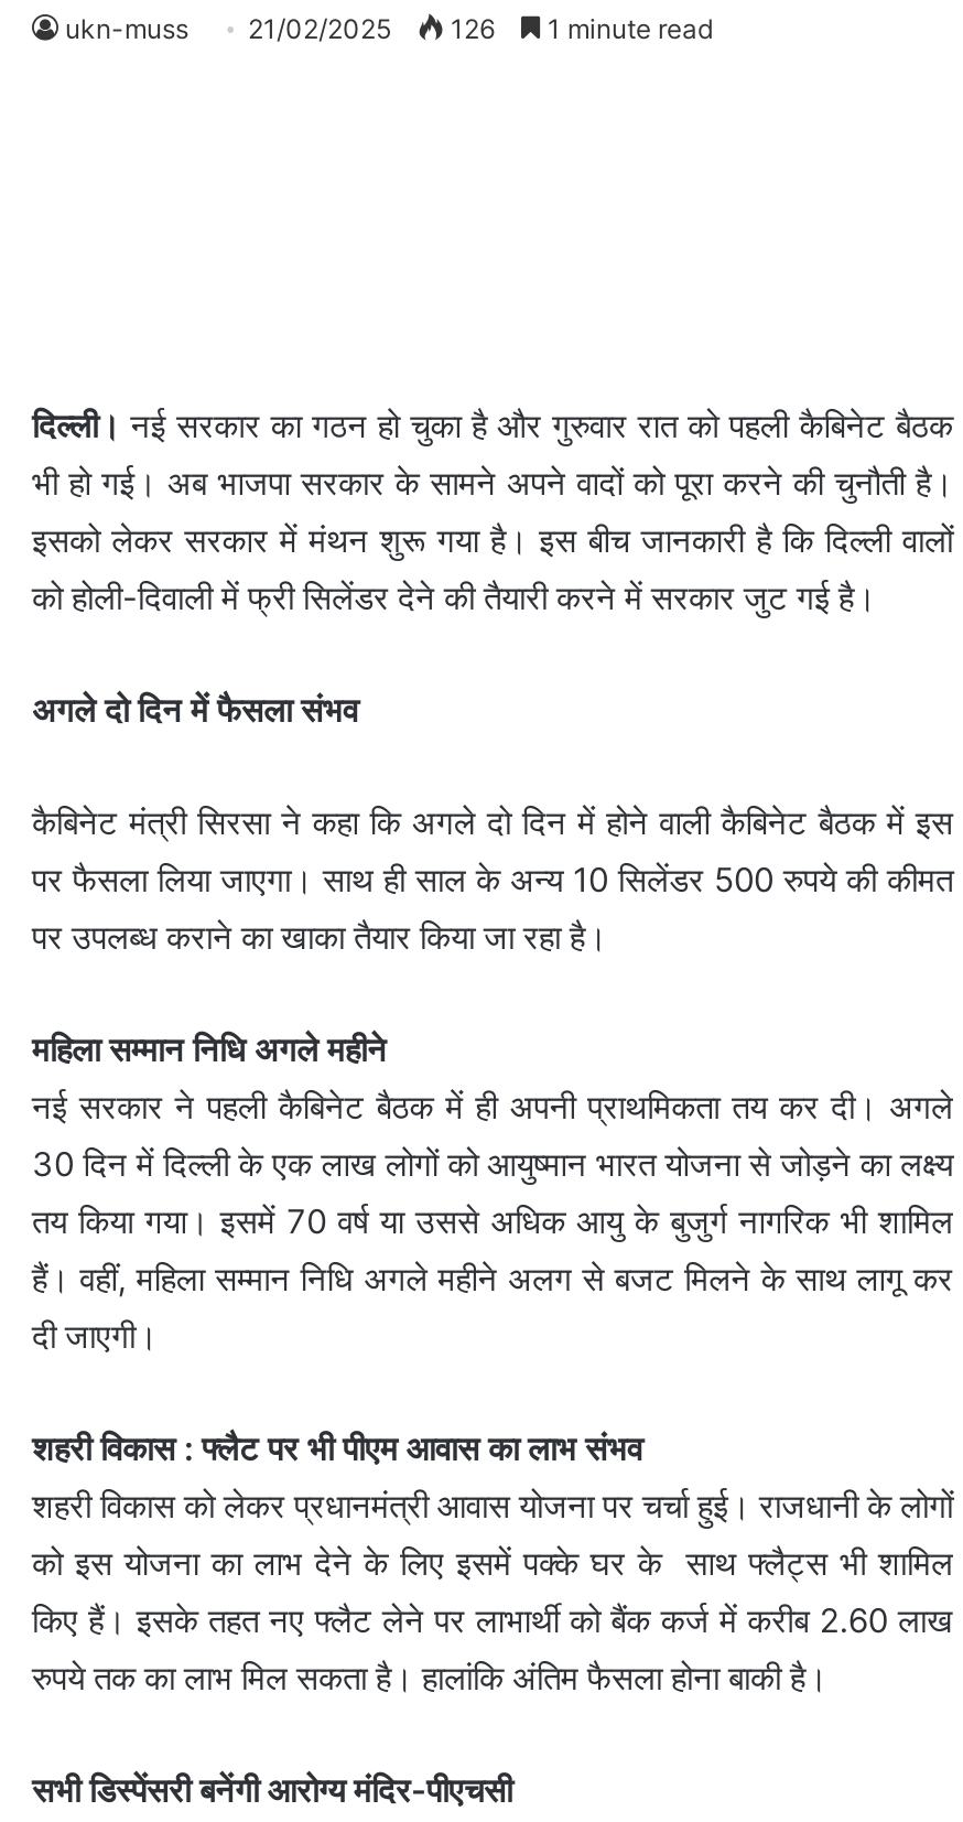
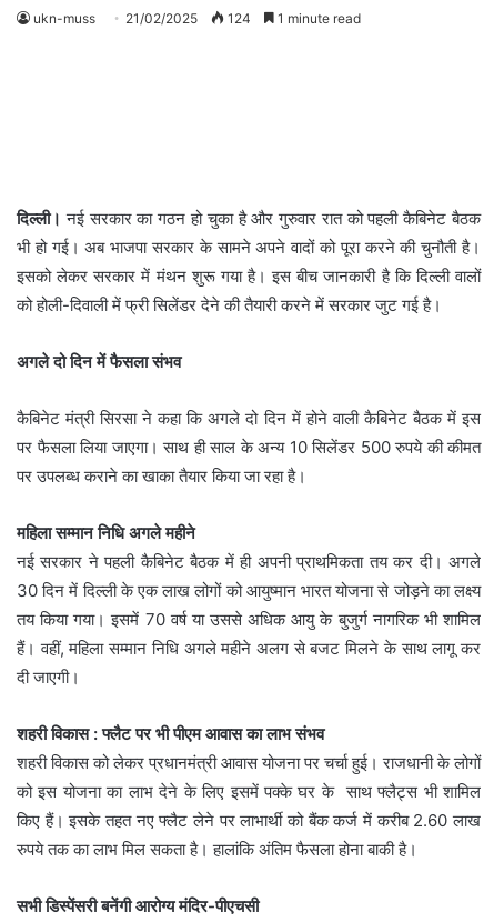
- ukn-muss 21/02/2025 126 1 minute read
+ ukn-muss 21/02/2025 124 1 minute read
